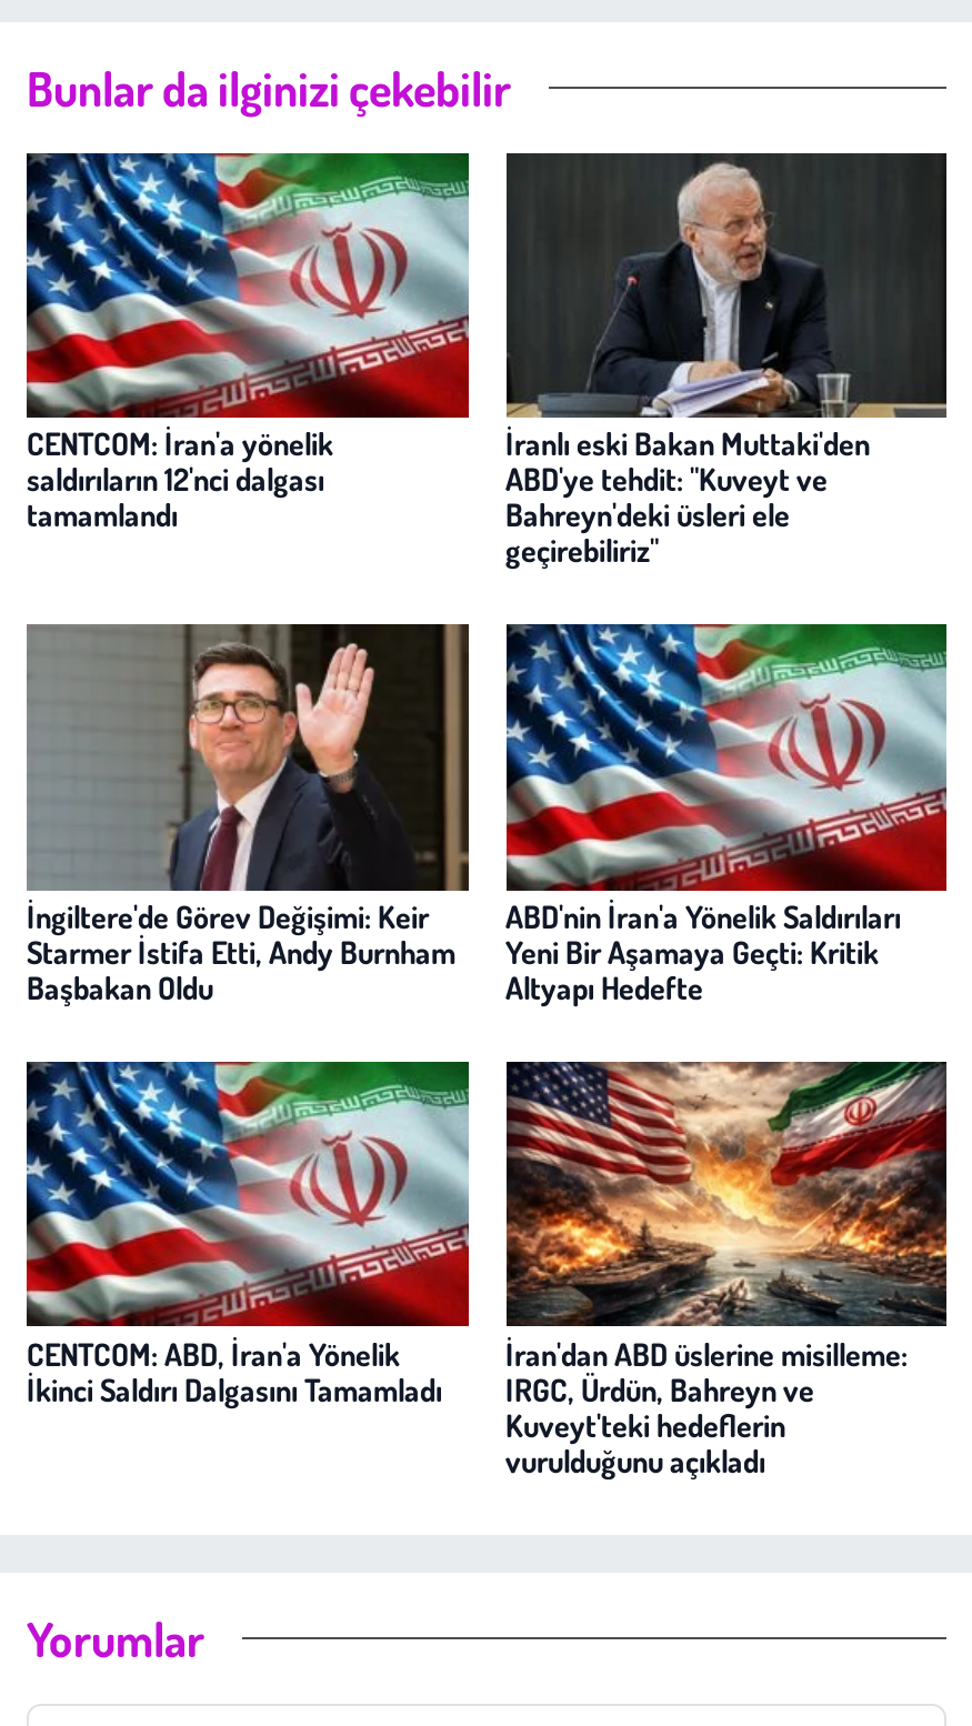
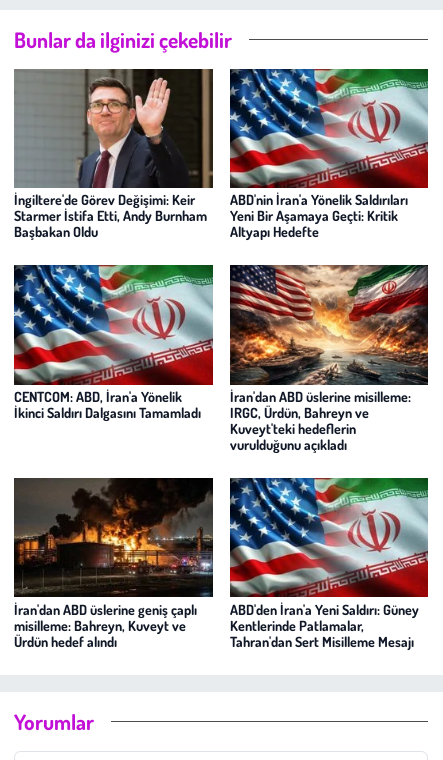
moved down: [image]

- [image]
- İranlı eski Bakan Muttaki'den
- ABD'ye tehdit: "Kuveyt ve
- Bahreyn'deki üsleri ele
- geçirebiliriz"

- CENTCOM: İran'a yönelik
- saldırıların 12'nci dalgası
- tamamlandı

moved up: [image] | İngiltere'de Görev Değişimi: Keir | Starmer İstifa Etti, Andy Burnham | ... | Kuveyt'teki hedeflerin | vurulduğunu açıkladı

+ [image]
+ İran'dan ABD üslerine geniş çaplı
+ misilleme: Bahreyn, Kuveyt ve
+ Ürdün hedef alındı

+ ABD'den İran'a Yeni Saldırı: Güney
+ Kentlerinde Patlamalar,
+ Tahran'dan Sert Misilleme Mesajı
